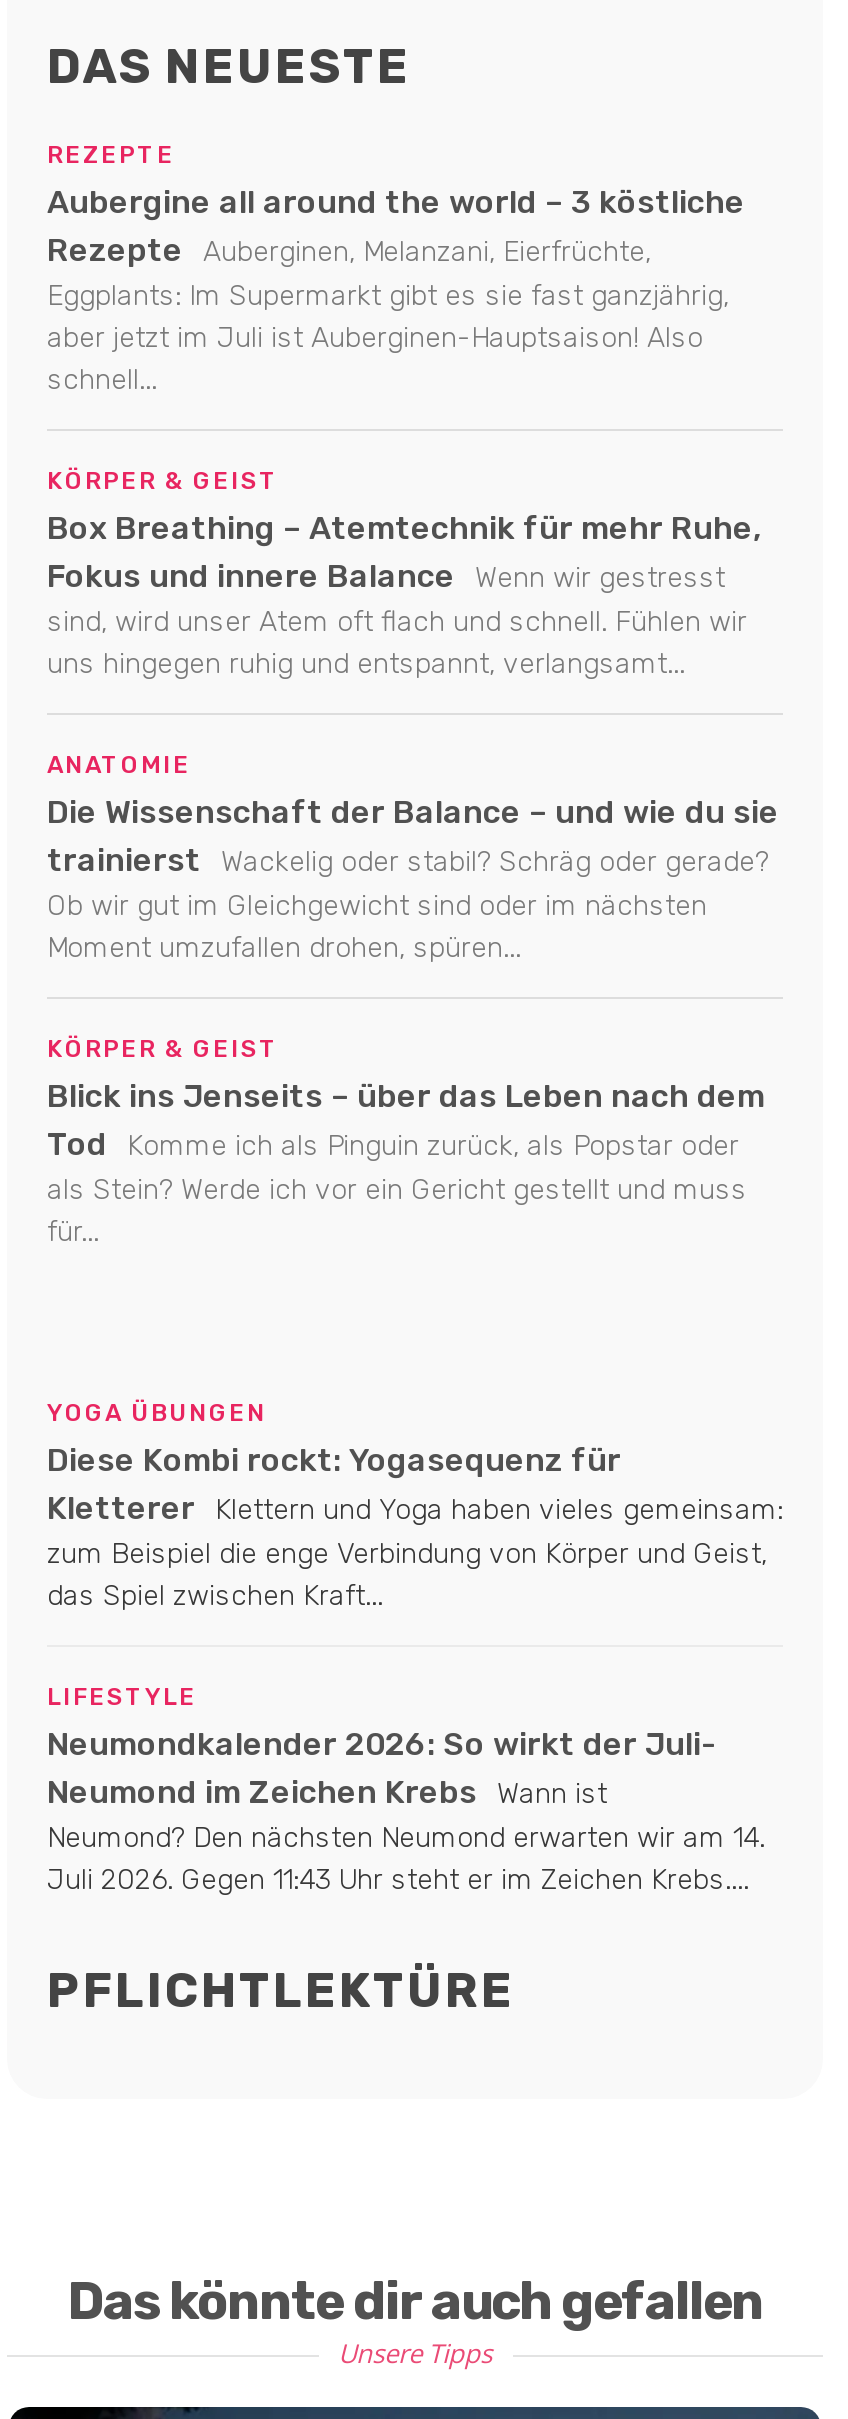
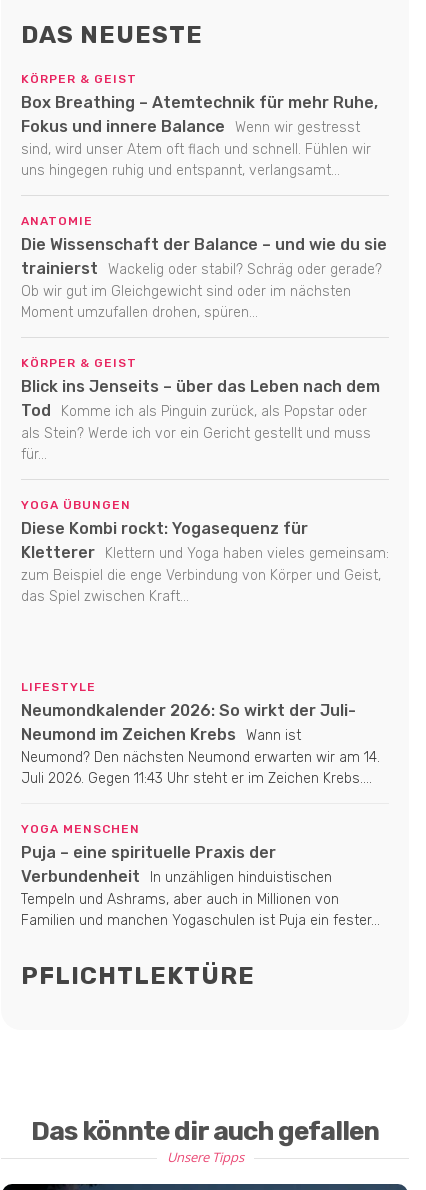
- REZEPTE
- Aubergine all around the world – 3 köstliche
- Rezepte Auberginen, Melanzani, Eierfrüchte,
- Eggplants: Im Supermarkt gibt es sie fast ganzjährig,
- aber jetzt im Juli ist Auberginen-Hauptsaison! Also
- schnell...

moved up: KÖRPER & GEIST | Box Breathing – Atemtechnik für mehr Ruhe, | Fokus und innere Balance Wenn wir gestresst | ... | als Stein? Werde ich vor ein Gericht gestellt und muss | für...

moved up: YOGA ÜBUNGEN | Diese Kombi rockt: Yogasequenz für | Kletterer Klettern und Yoga haben vieles gemeinsam: | zum Beispiel die enge Verbindung von Körper und Geist, | das Spiel zwischen Kraft...

moved up: LIFESTYLE | Neumondkalender 2026: So wirkt der Juli- | Neumond im Zeichen Krebs Wann ist | Neumond? Den nächsten Neumond erwarten wir am 14. | Juli 2026. Gegen 11:43 Uhr steht er im Zeichen Krebs....

+ YOGA MENSCHEN
+ Puja – eine spirituelle Praxis der
+ Verbundenheit In unzähligen hinduistischen
+ Tempeln und Ashrams, aber auch in Millionen von
+ Familien und manchen Yogaschulen ist Puja ein fester...
